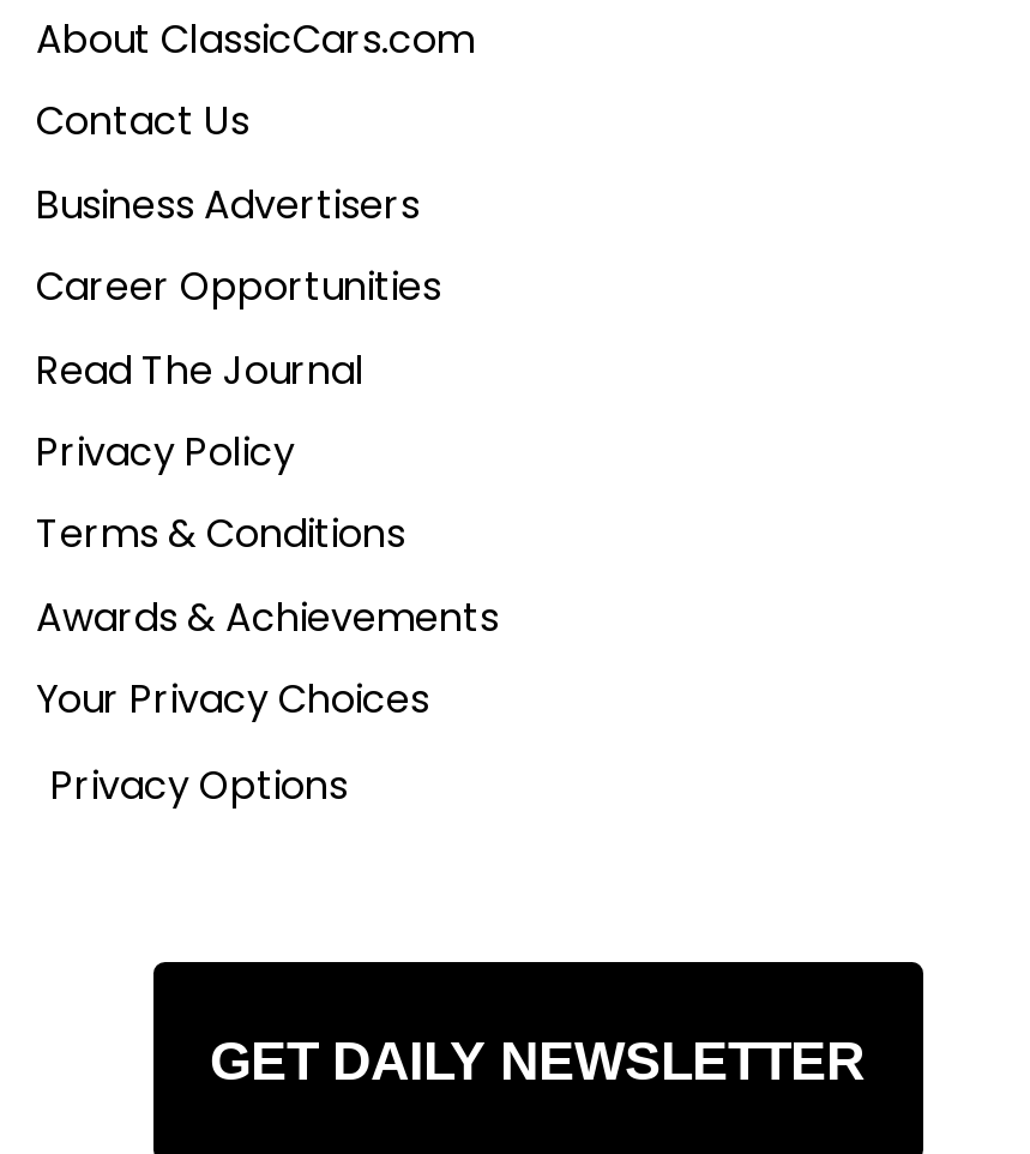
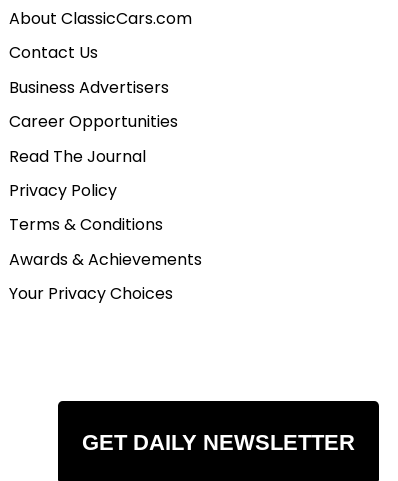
- Privacy Options
